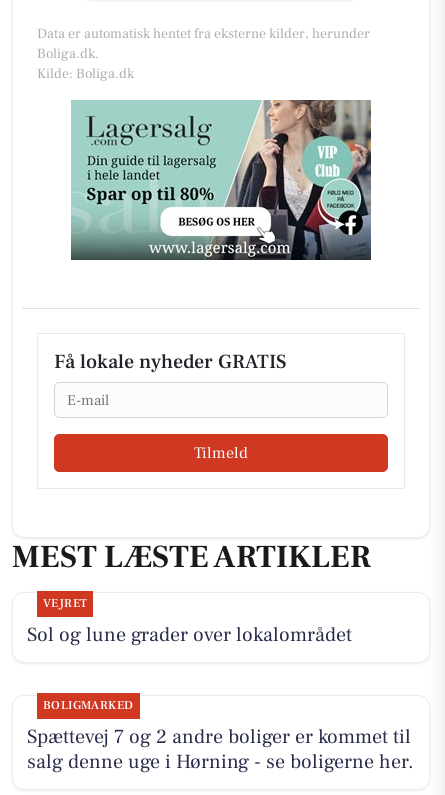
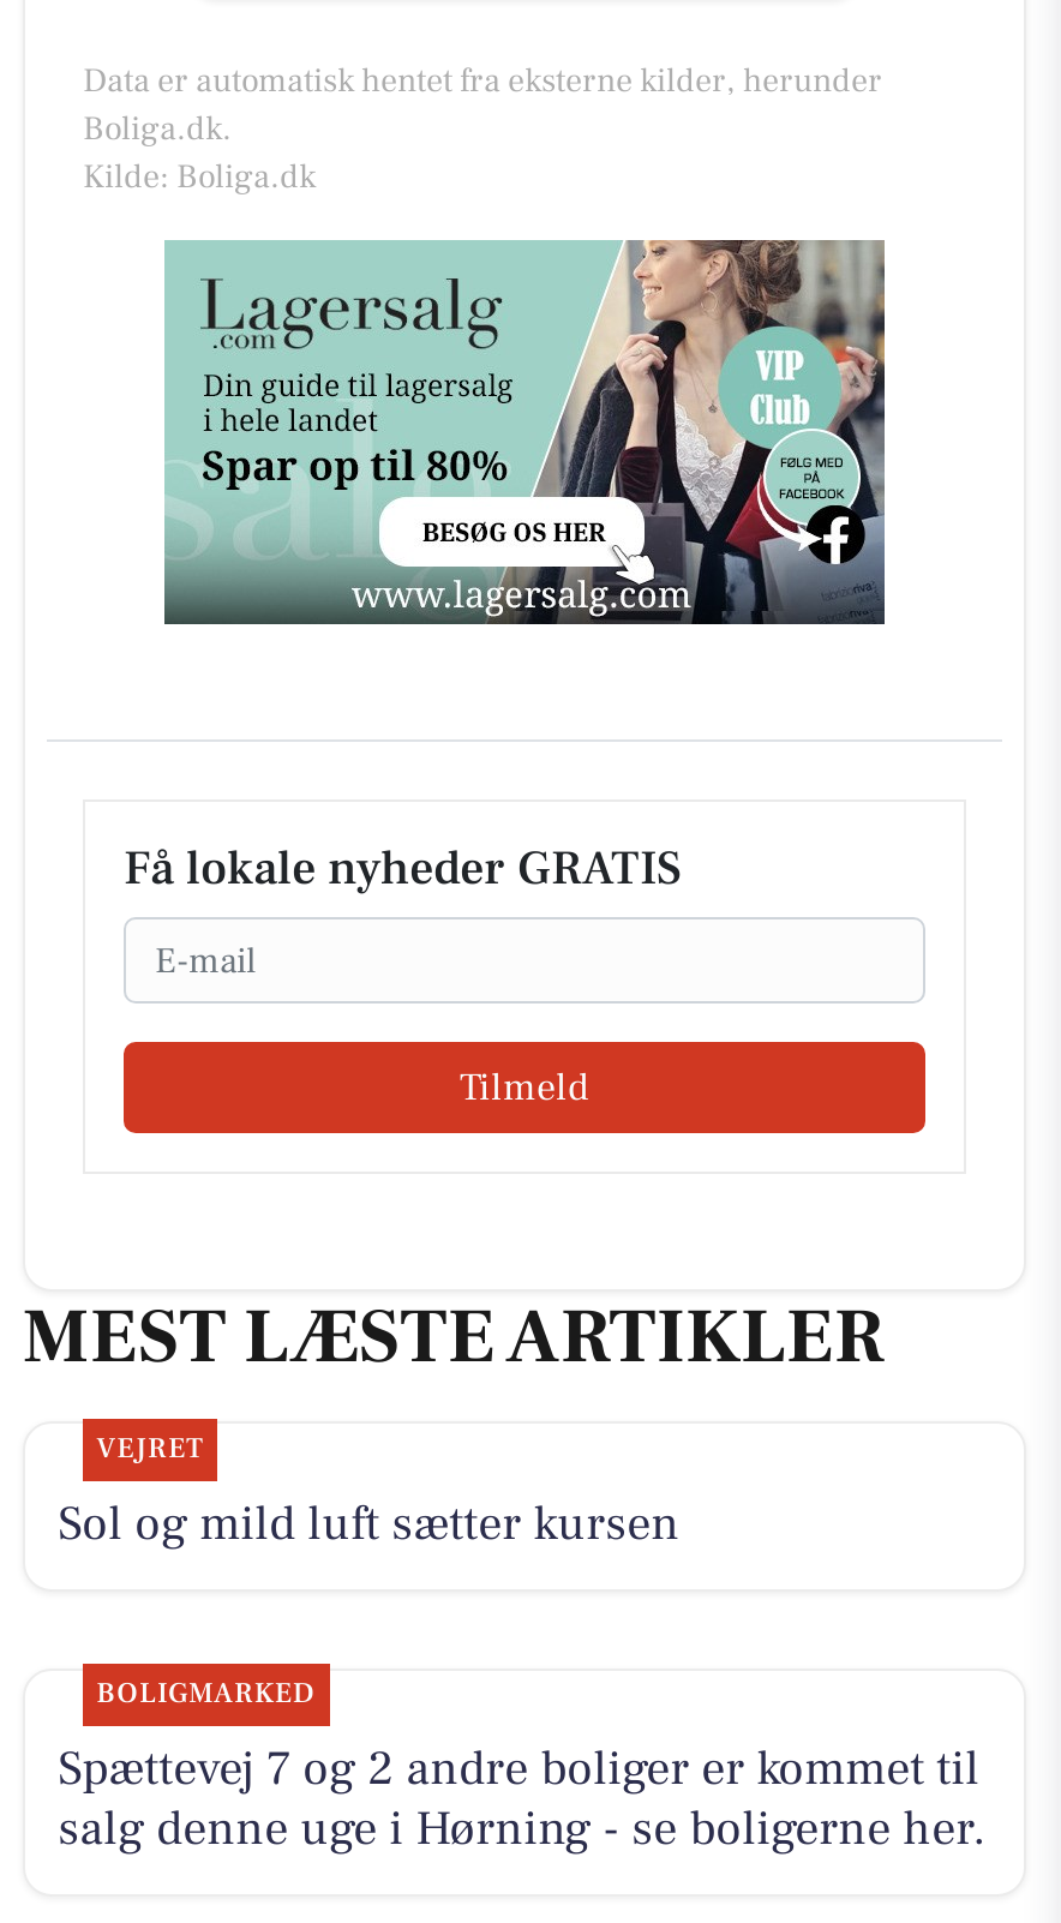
- Sol og lune grader over lokalområdet
+ Sol og mild luft sætter kursen
